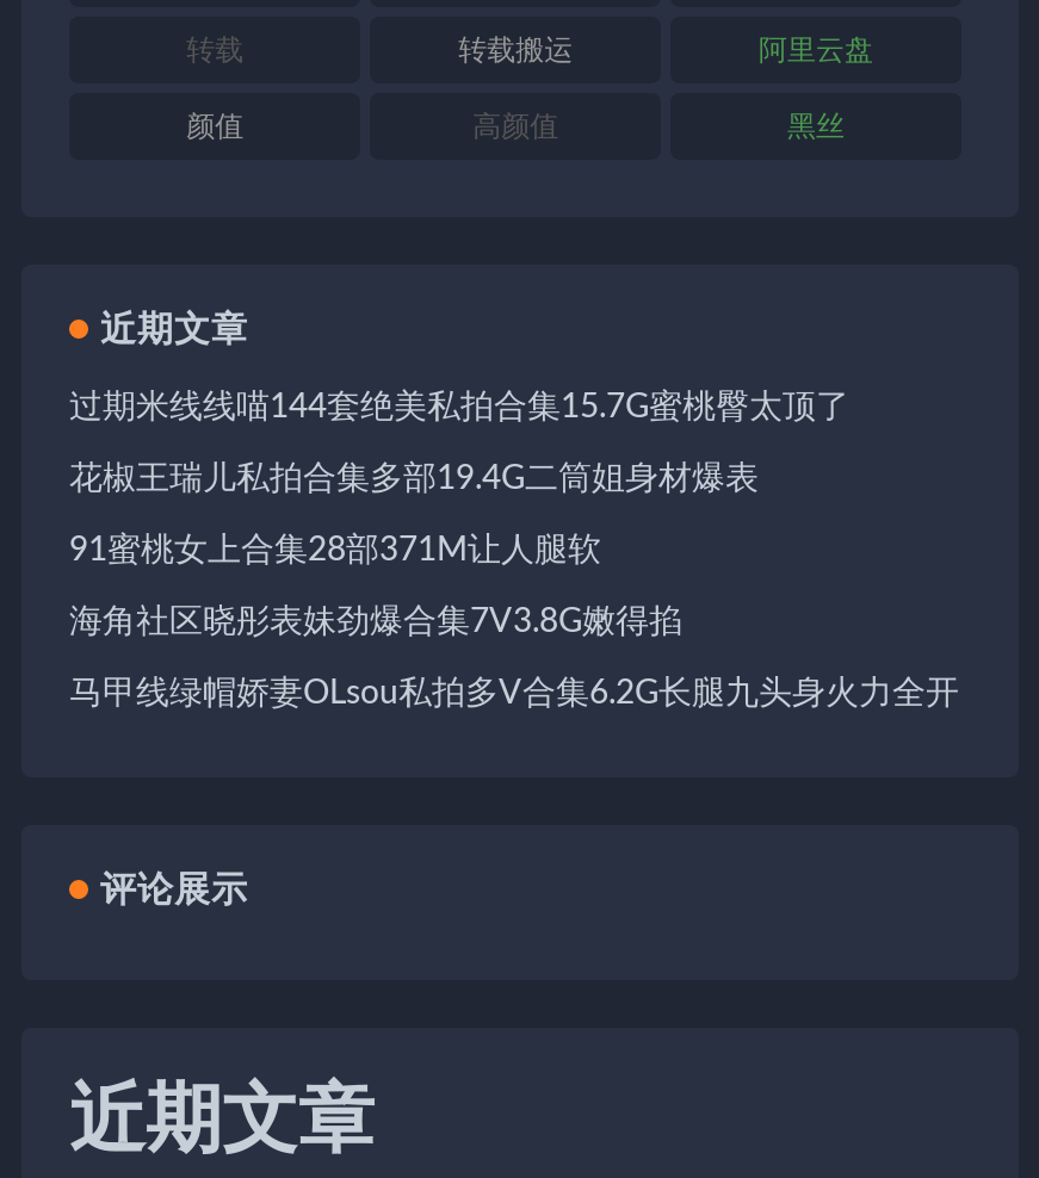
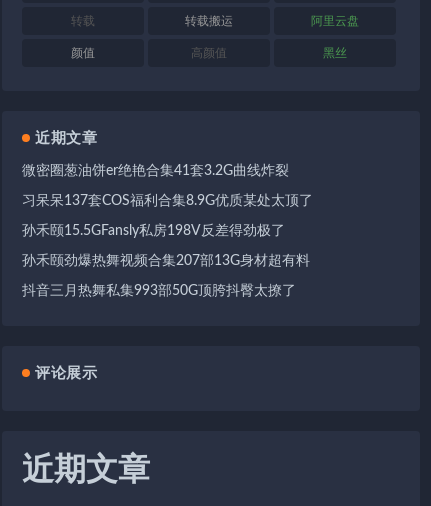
- 过期米线线喵144套绝美私拍合集15.7G蜜桃臀太顶了
+ 微密圈葱油饼er绝艳合集41套3.2G曲线炸裂

- 花椒王瑞儿私拍合集多部19.4G二筒姐身材爆表
+ 习呆呆137套COS福利合集8.9G优质某处太顶了

- 91蜜桃女上合集28部371M让人腿软
+ 孙禾颐15.5GFansly私房198V反差得劲极了

- 海角社区晓彤表妹劲爆合集7V3.8G嫩得掐
+ 孙禾颐劲爆热舞视频合集207部13G身材超有料

- 马甲线绿帽娇妻OLsou私拍多V合集6.2G长腿九头身火力全开
+ 抖音三月热舞私集993部50G顶胯抖臀太撩了
